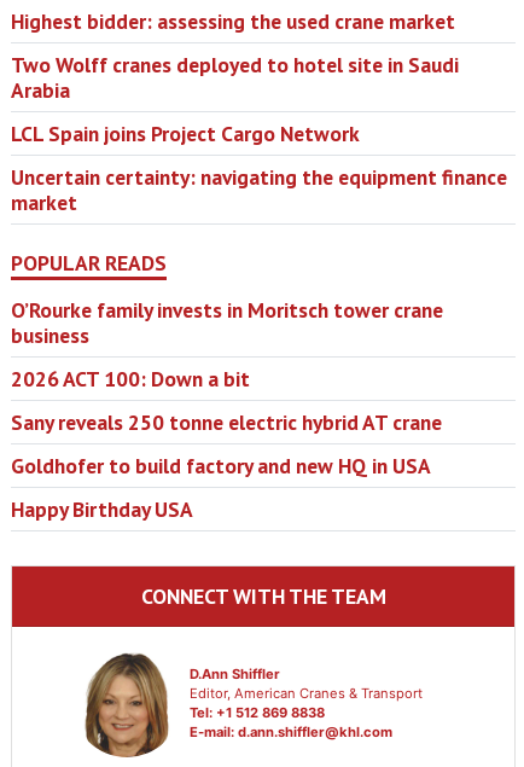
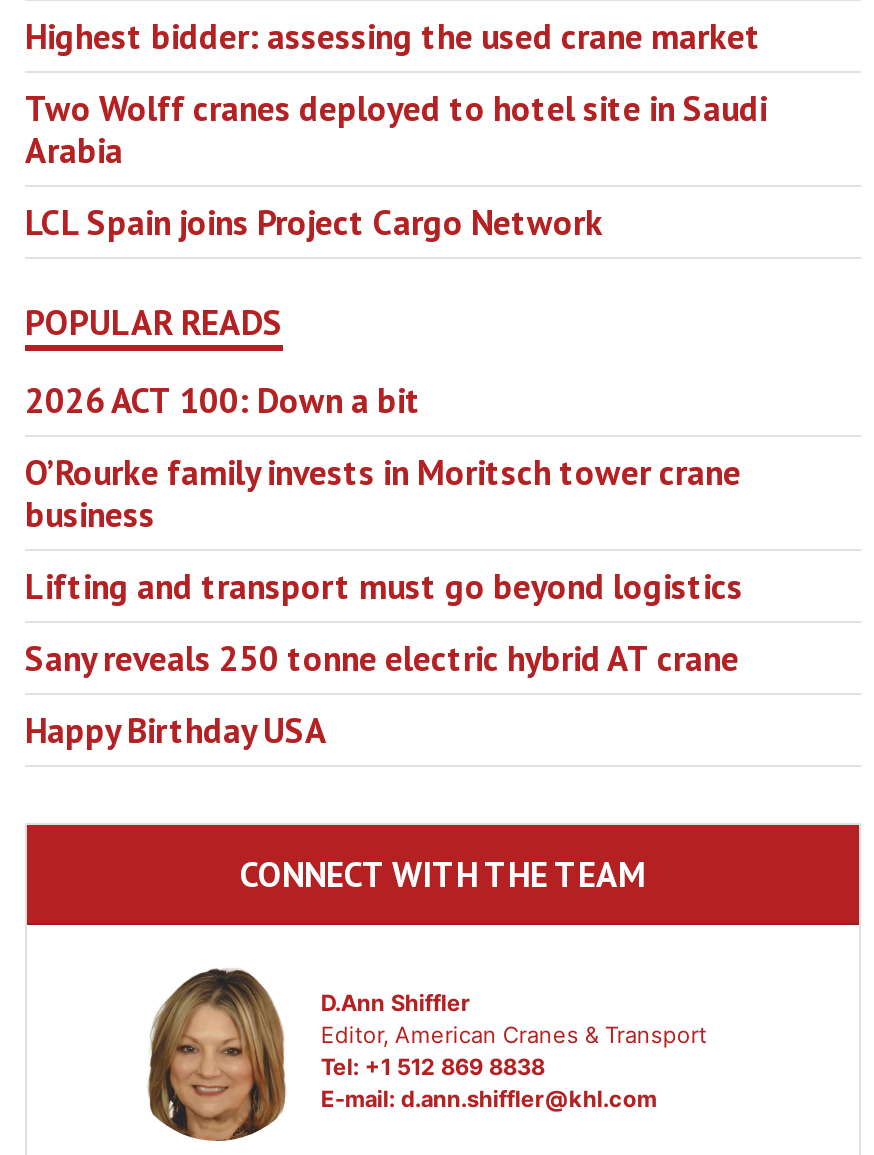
- Uncertain certainty: navigating the equipment finance
- market

+ 2026 ACT 100: Down a bit

- 2026 ACT 100: Down a bit
+ Lifting and transport must go beyond logistics

- Goldhofer to build factory and new HQ in USA
